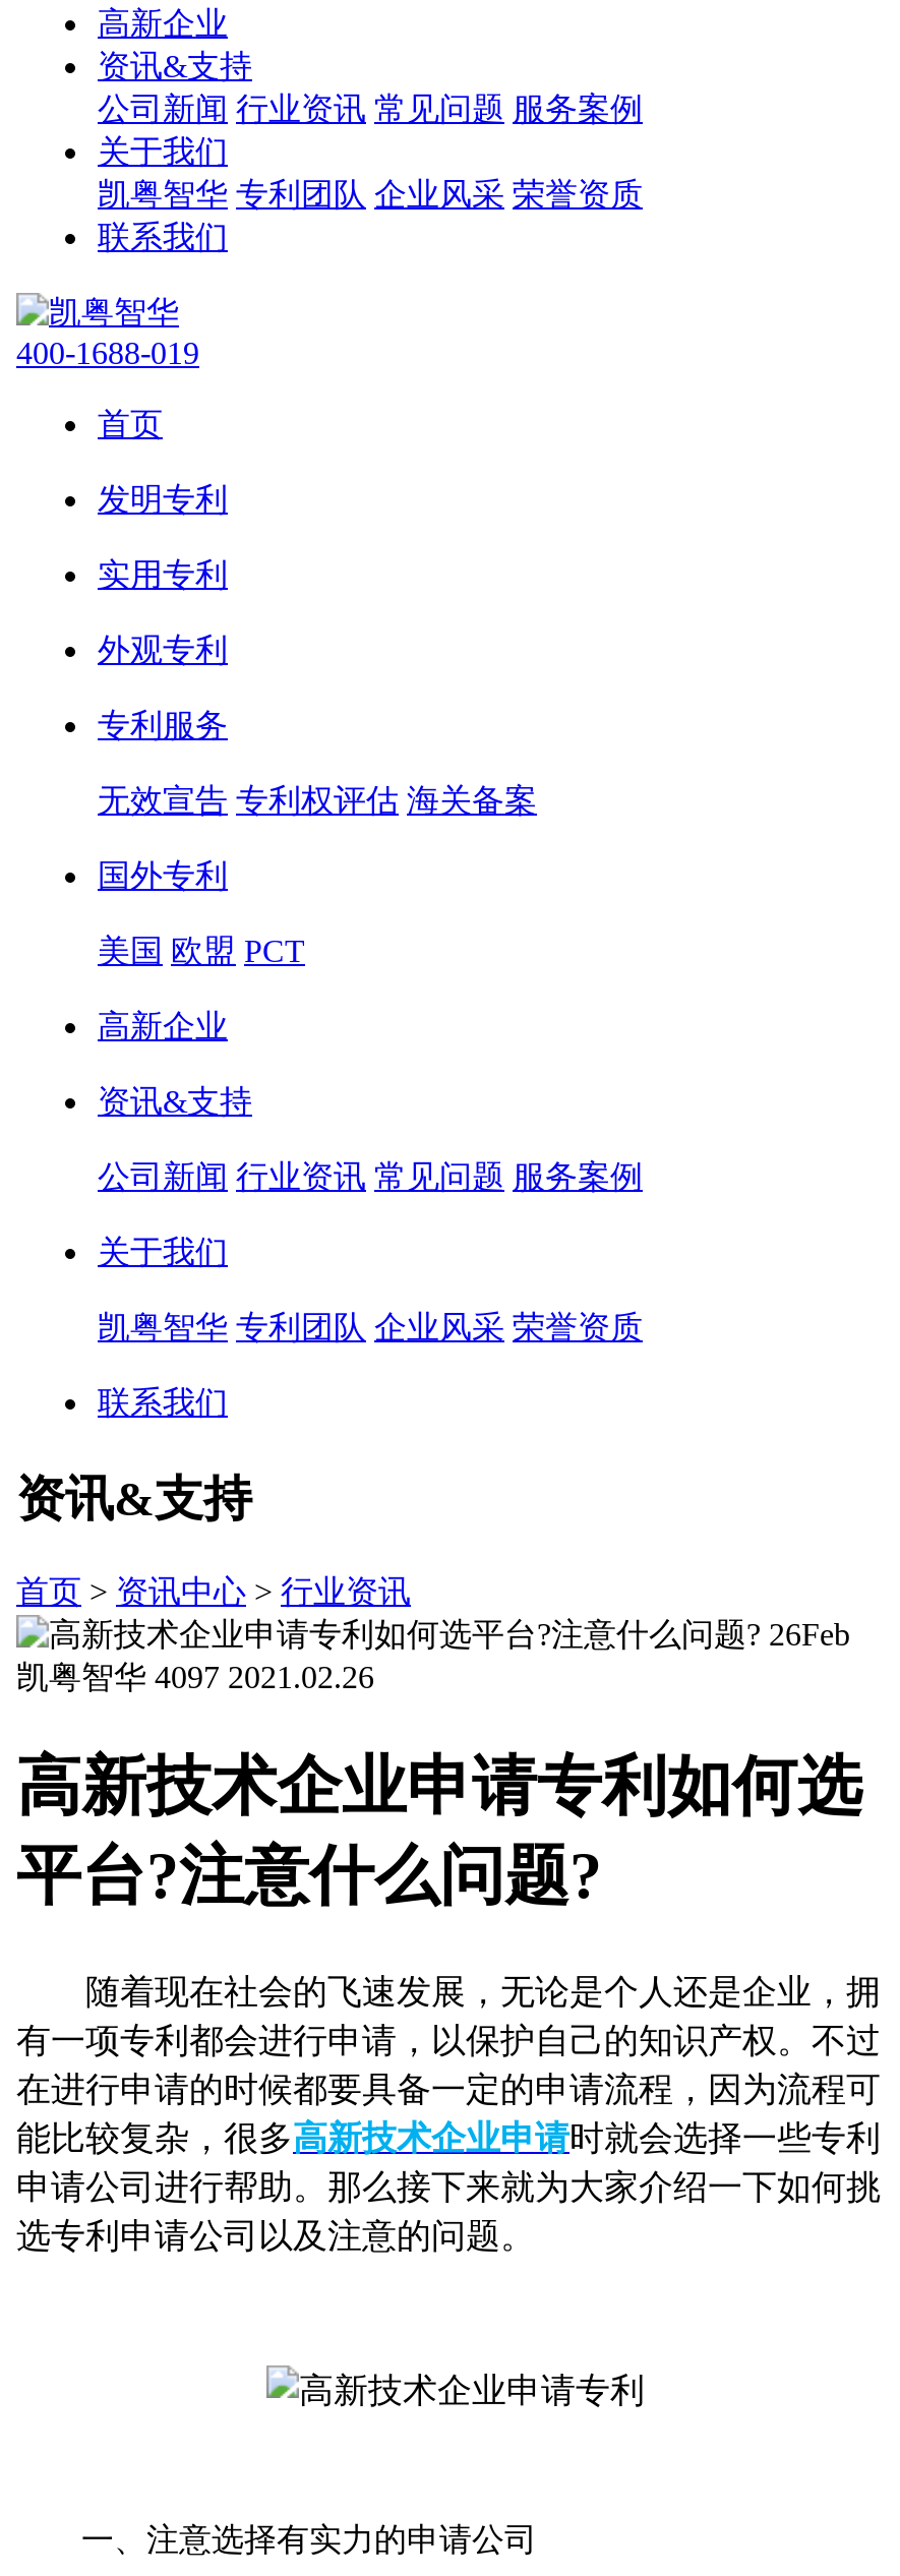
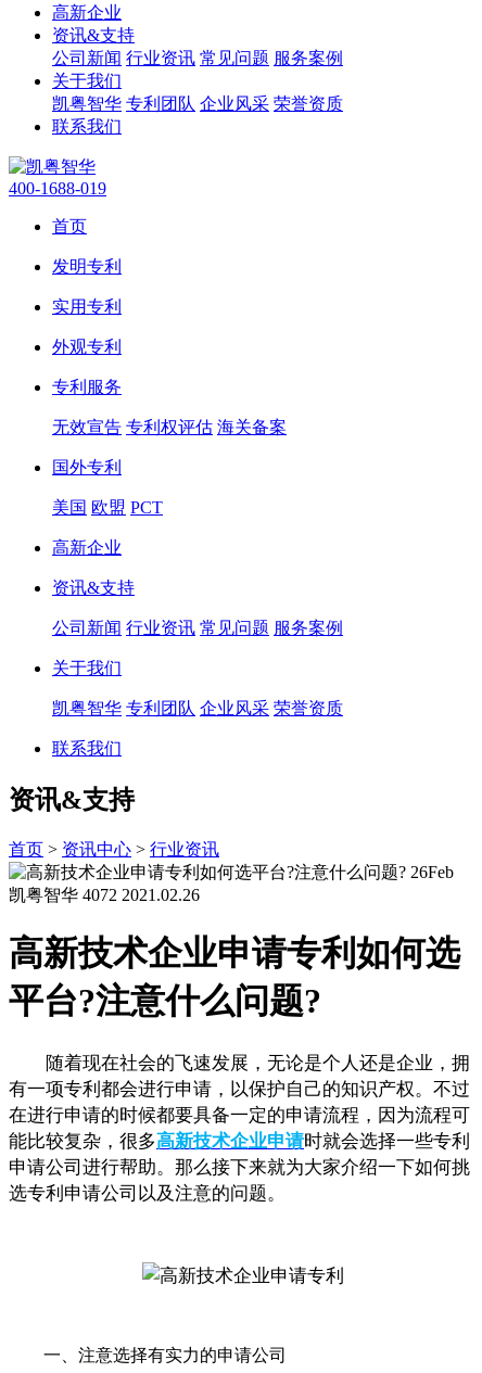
- 凯粤智华 4097 2021.02.26
+ 凯粤智华 4072 2021.02.26
